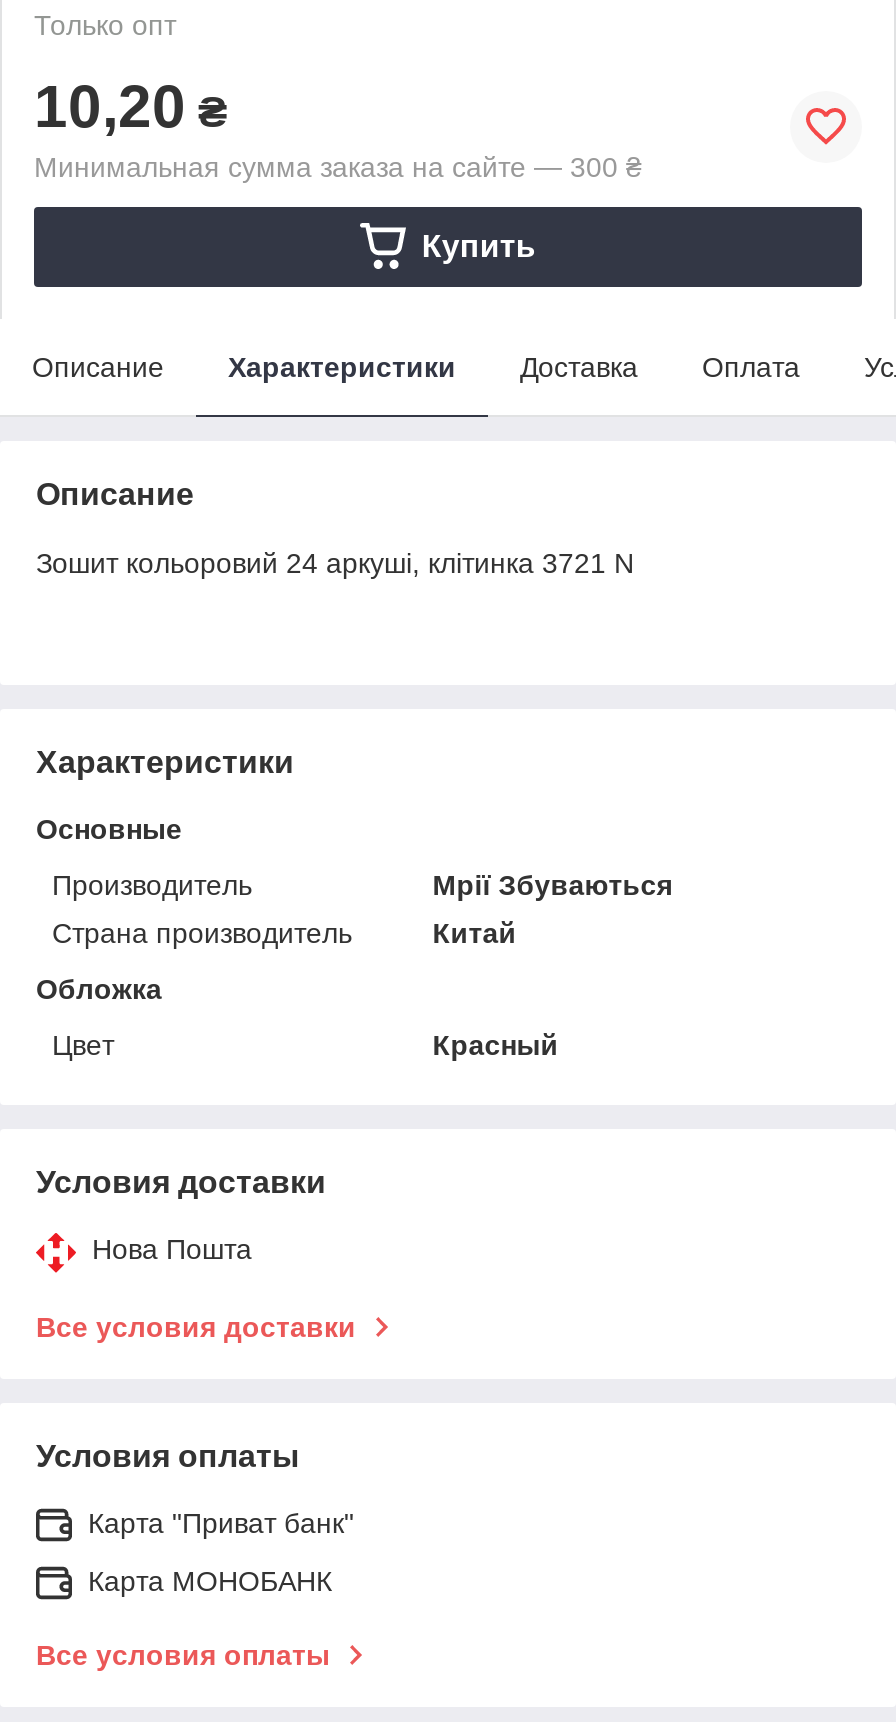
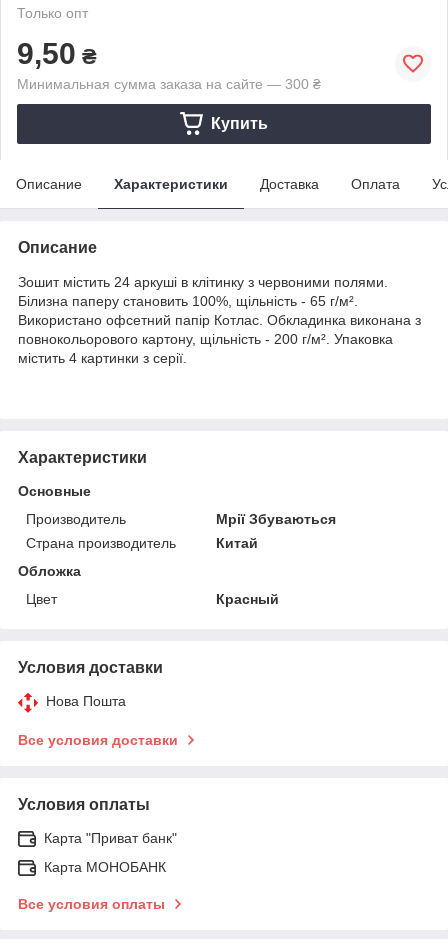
- 10,20 ₴
+ 9,50 ₴

- Зошит кольоровий 24 аркуші, клітинка 3721 N
+ Зошит містить 24 аркуші в клітинку з червоними полями.
+ Білизна паперу становить 100%, щільність - 65 г/м².
+ Використано офсетний папір Котлас. Обкладинка виконана з
+ повнокольорового картону, щільність - 200 г/м². Упаковка
+ містить 4 картинки з серії.
